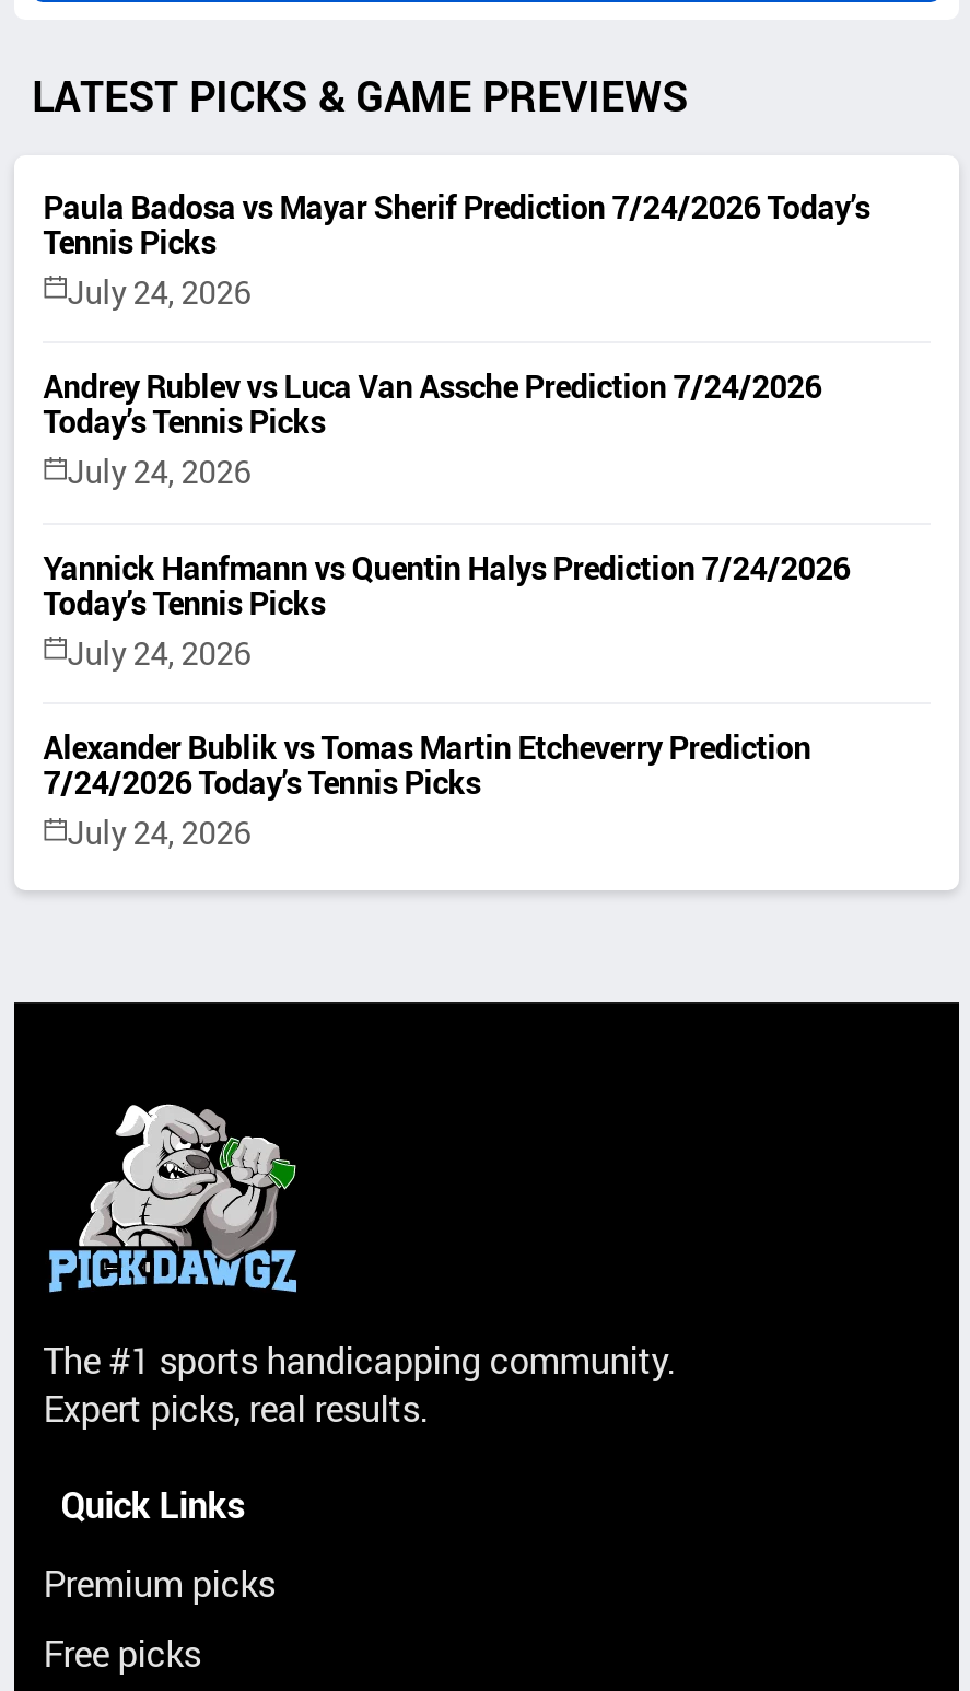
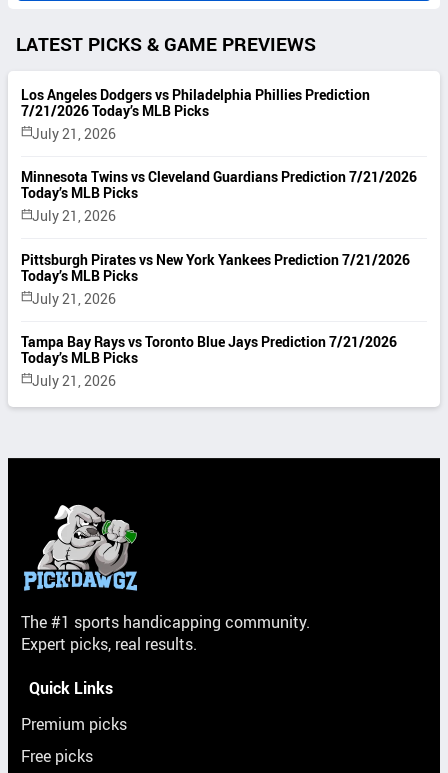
- Paula Badosa vs Mayar Sherif Prediction 7/24/2026 Today’s
- Tennis Picks
- July 24, 2026
+ Los Angeles Dodgers vs Philadelphia Phillies Prediction
+ 7/21/2026 Today’s MLB Picks
+ July 21, 2026

- Andrey Rublev vs Luca Van Assche Prediction 7/24/2026
- Today’s Tennis Picks
- July 24, 2026
+ Minnesota Twins vs Cleveland Guardians Prediction 7/21/2026
+ Today’s MLB Picks
+ July 21, 2026

- Yannick Hanfmann vs Quentin Halys Prediction 7/24/2026
- Today’s Tennis Picks
- July 24, 2026
+ Pittsburgh Pirates vs New York Yankees Prediction 7/21/2026
+ Today’s MLB Picks
+ July 21, 2026

- Alexander Bublik vs Tomas Martin Etcheverry Prediction
- 7/24/2026 Today’s Tennis Picks
- July 24, 2026
+ Tampa Bay Rays vs Toronto Blue Jays Prediction 7/21/2026
+ Today’s MLB Picks
+ July 21, 2026
